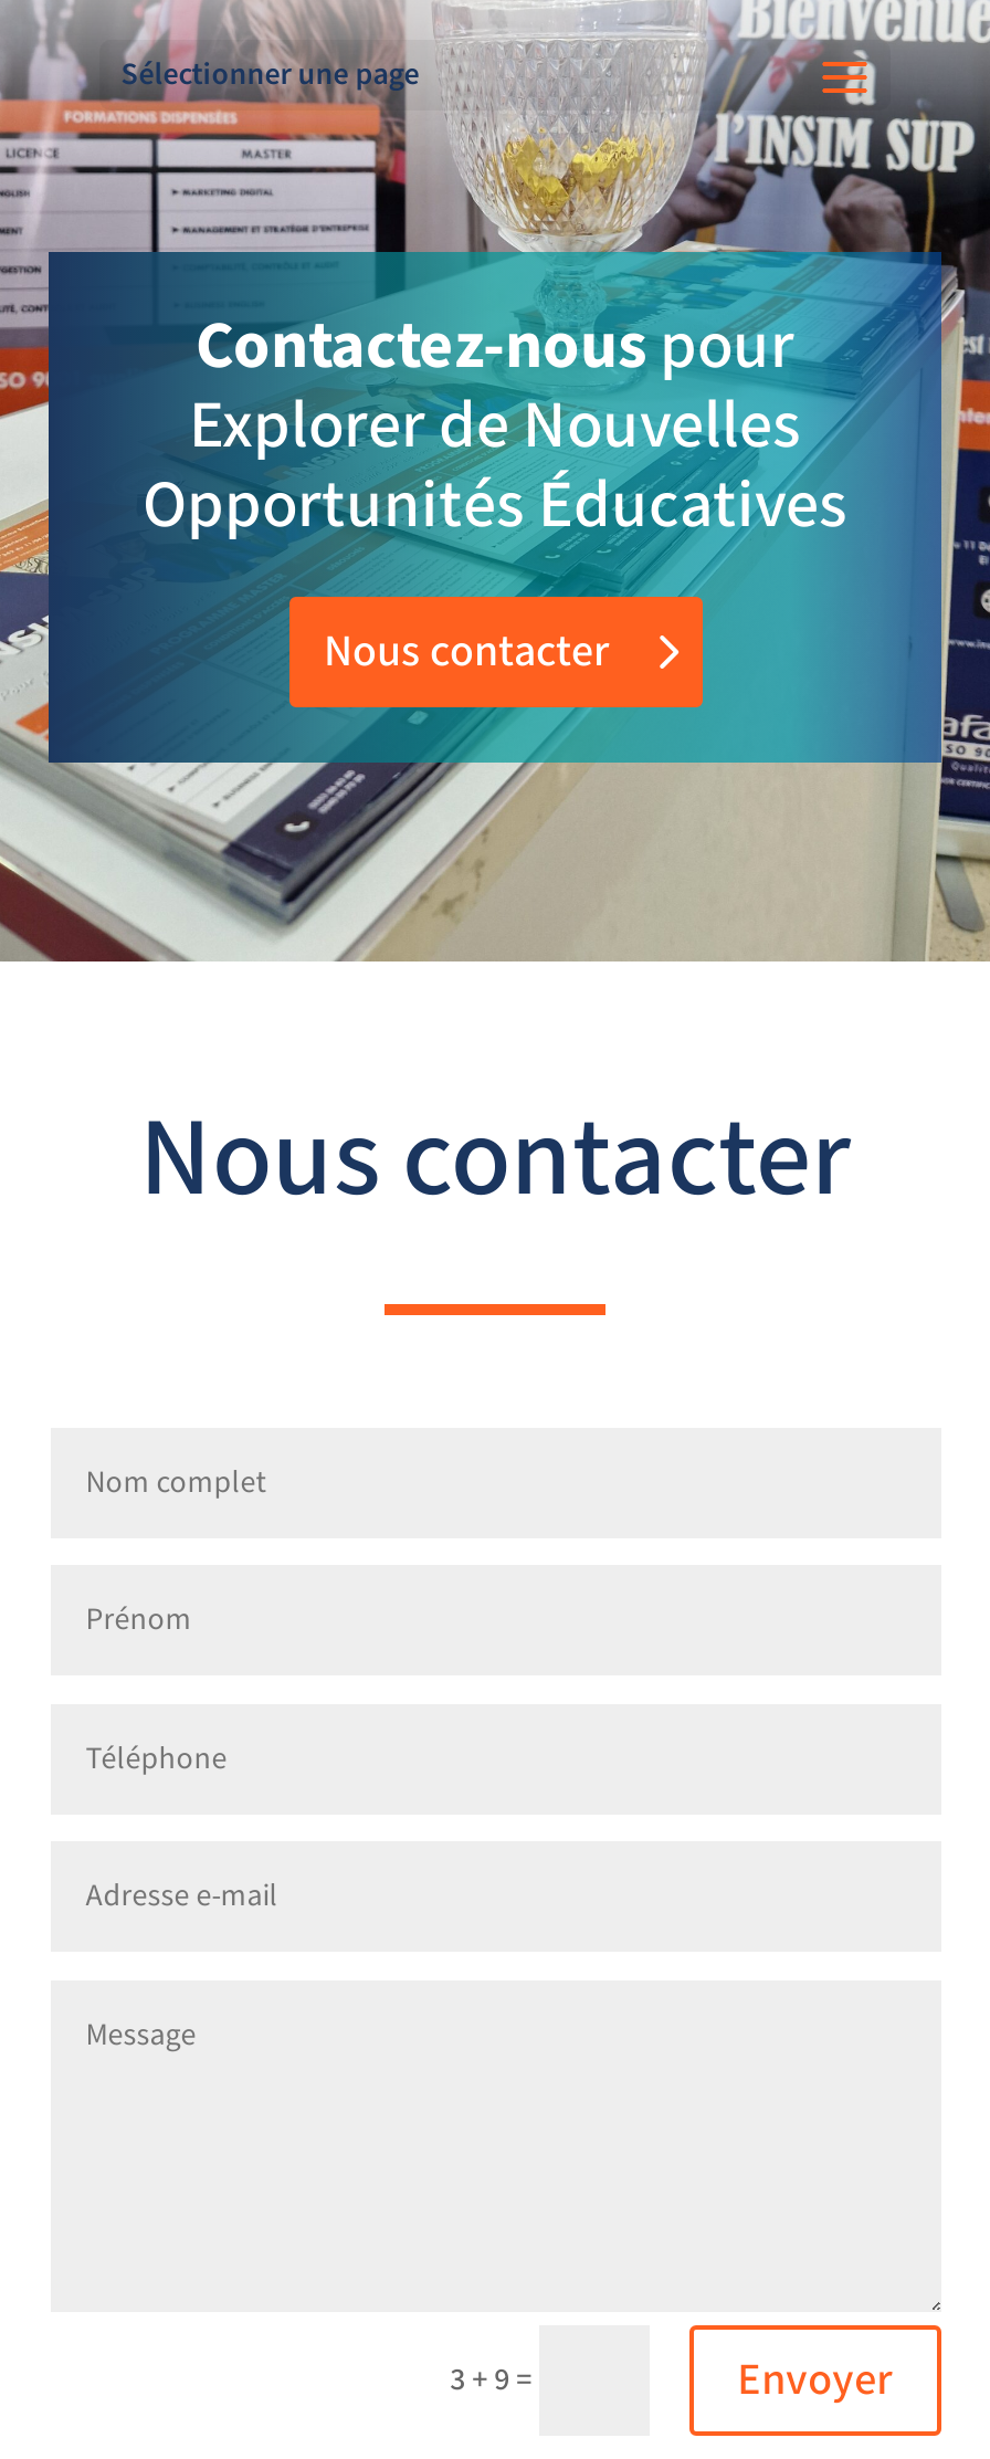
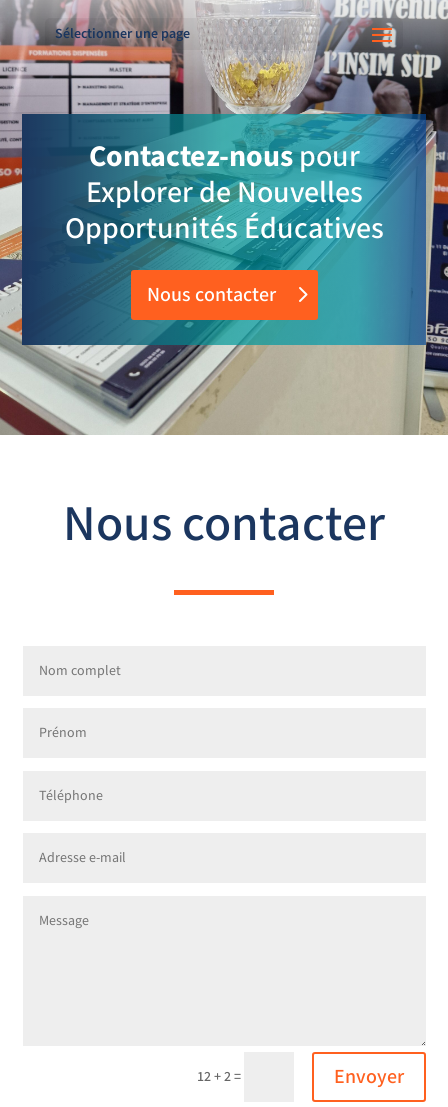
- 3 + 9 =
+ 12 + 2 =
